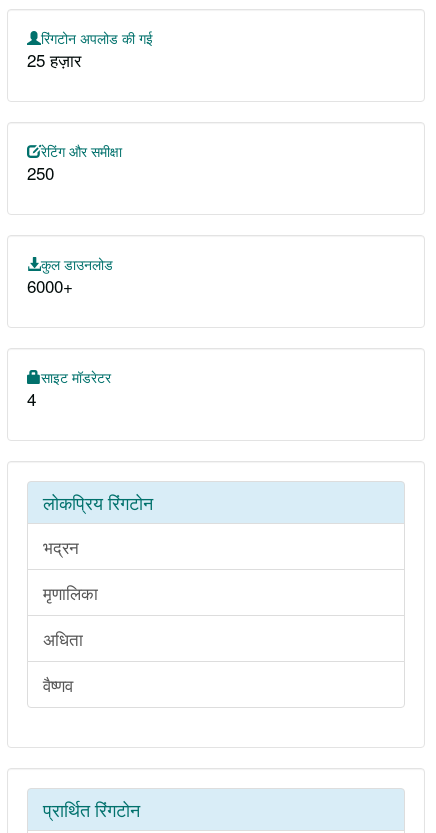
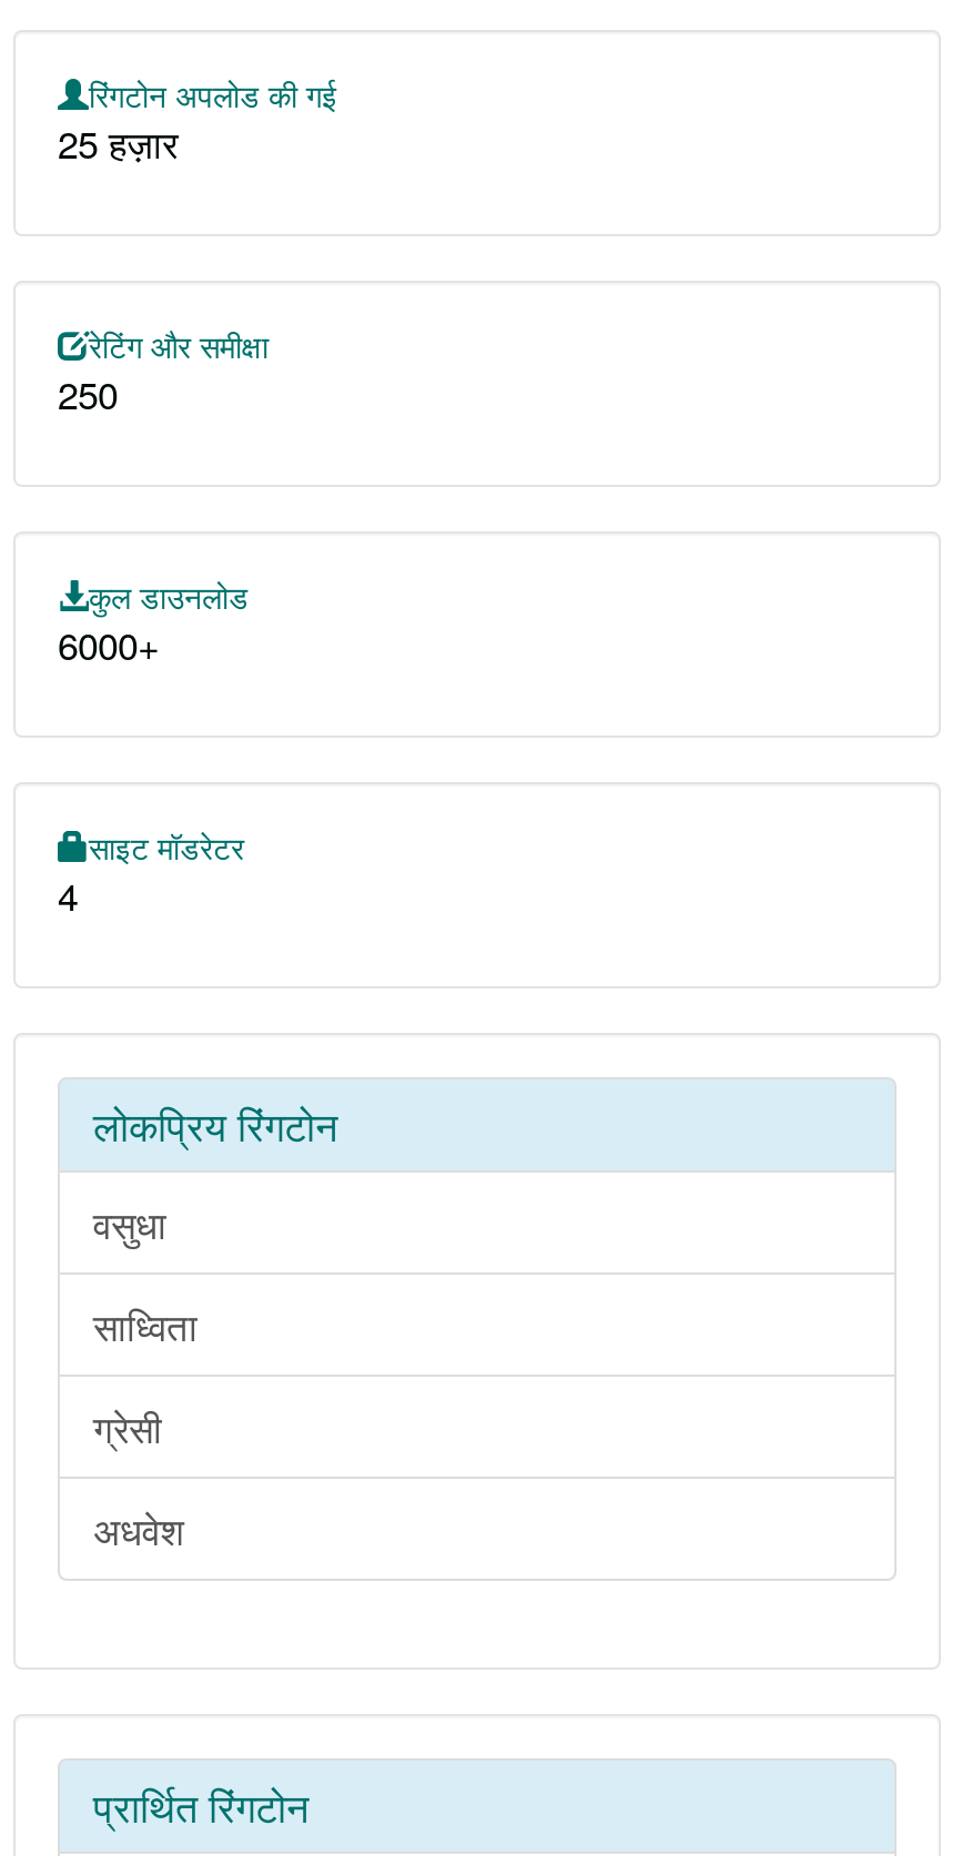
- भद्रन
+ वसुधा

- मृणालिका
+ साध्विता

- अधिता
+ ग्रेसी

- वैष्णव
+ अधवेश
